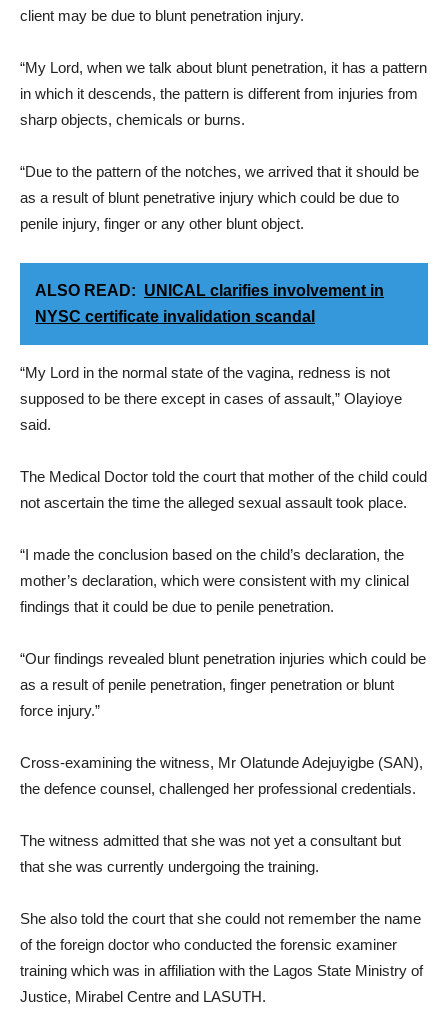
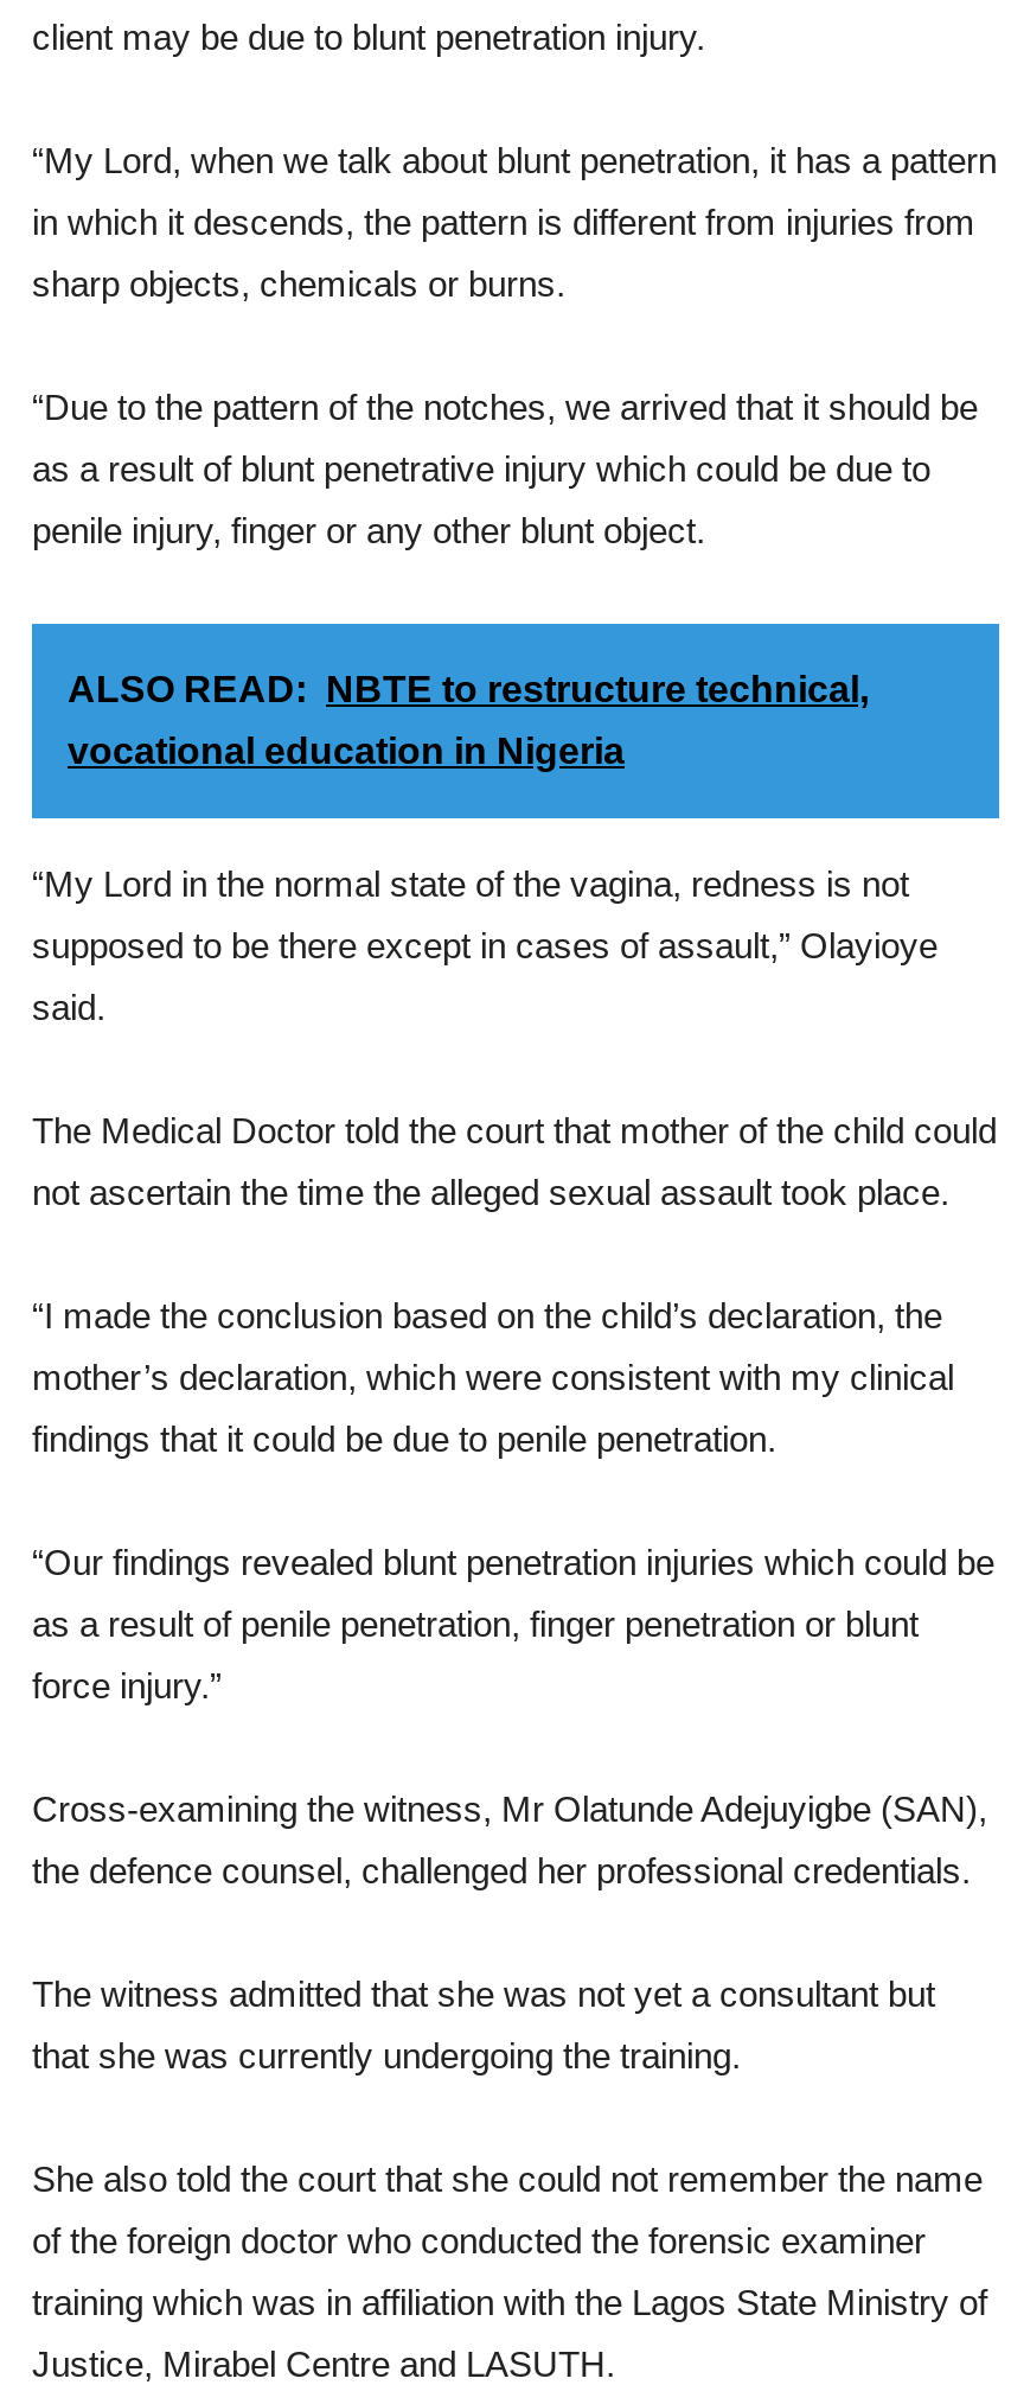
- ALSO READ: UNICAL clarifies involvement in
+ ALSO READ: NBTE to restructure technical,

- NYSC certificate invalidation scandal
+ vocational education in Nigeria
